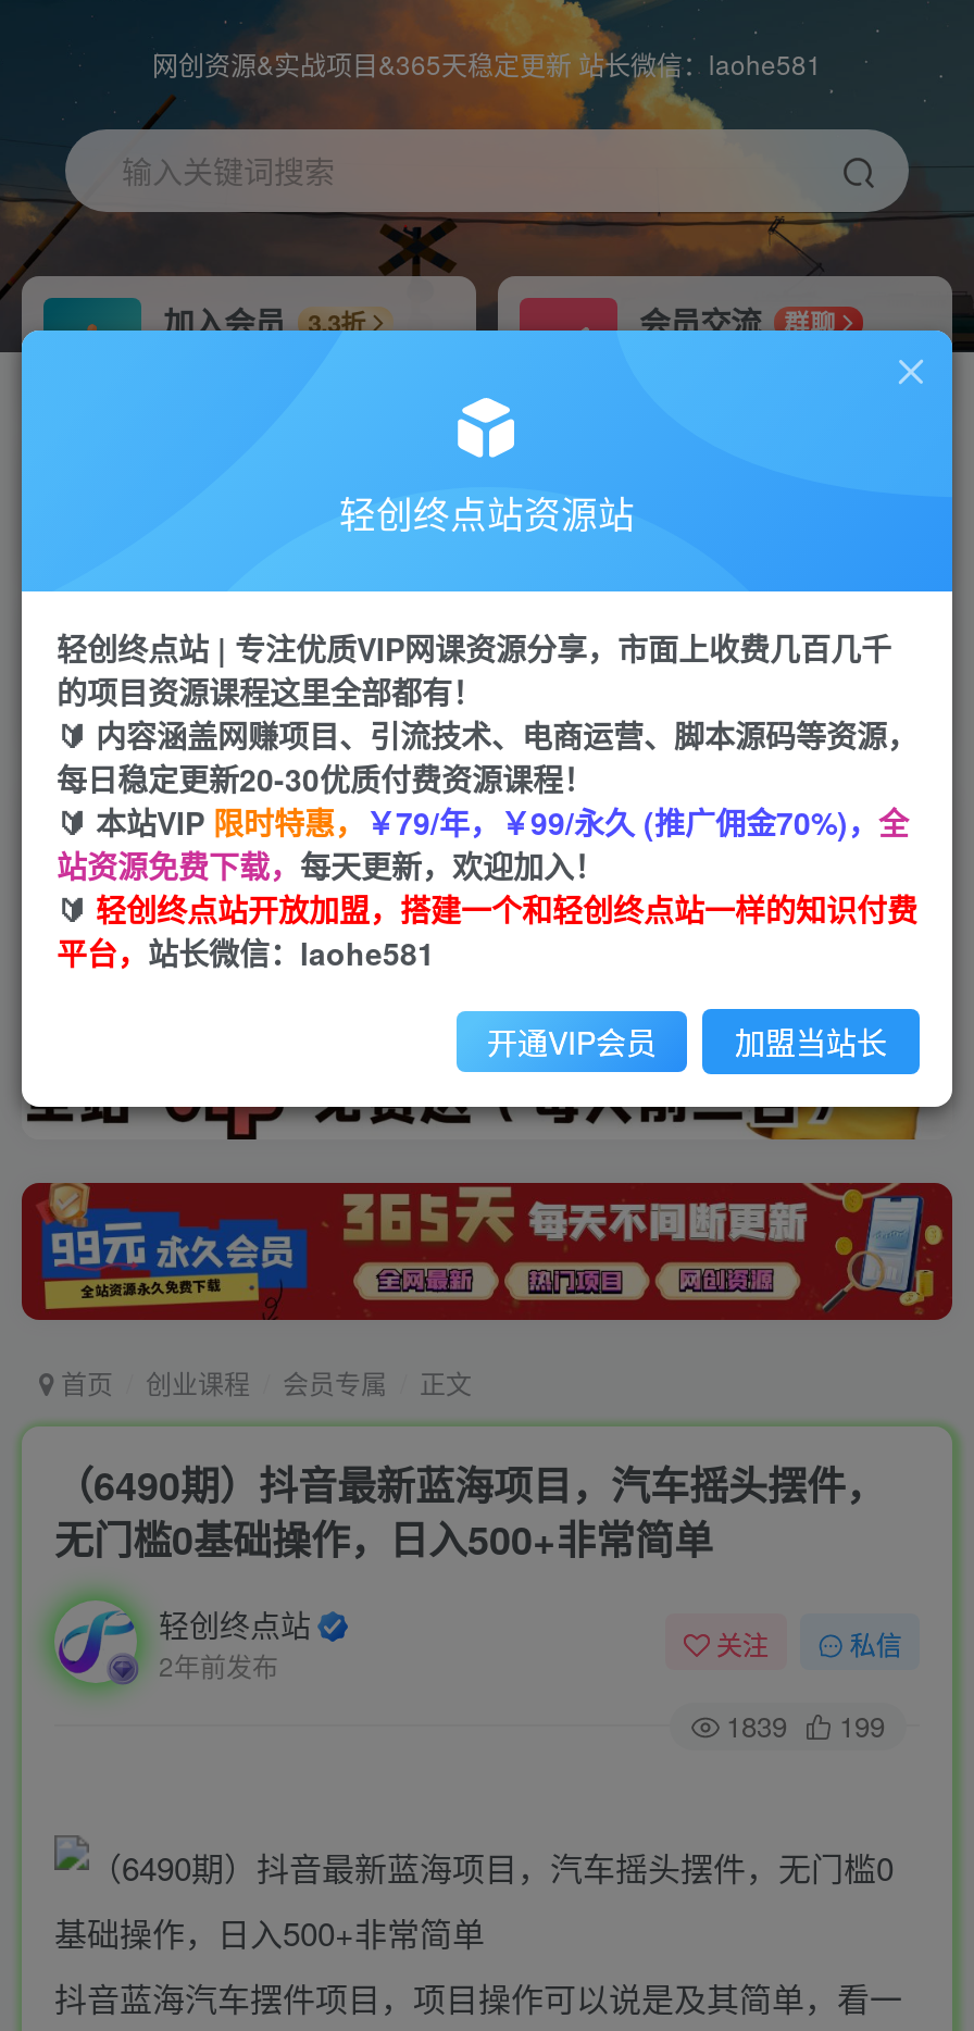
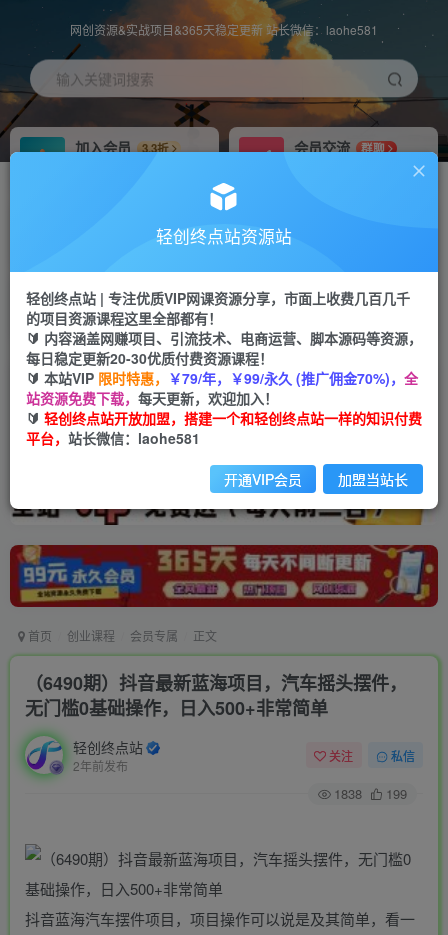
- 1839 199
+ 1838 199
